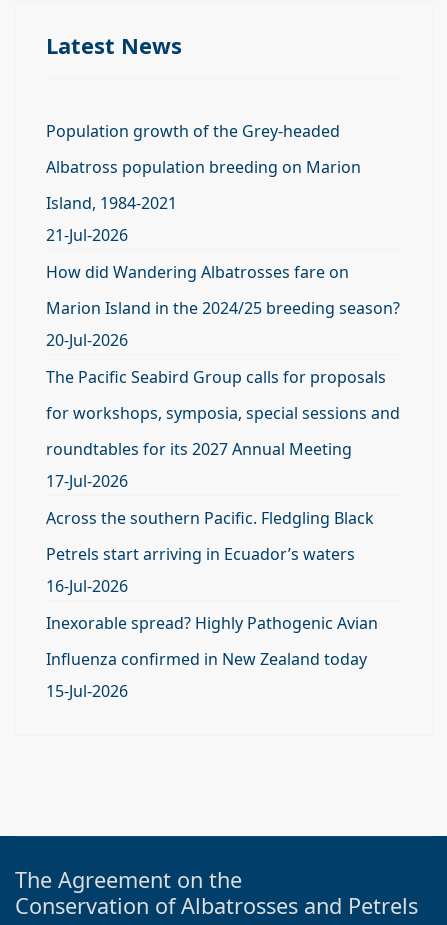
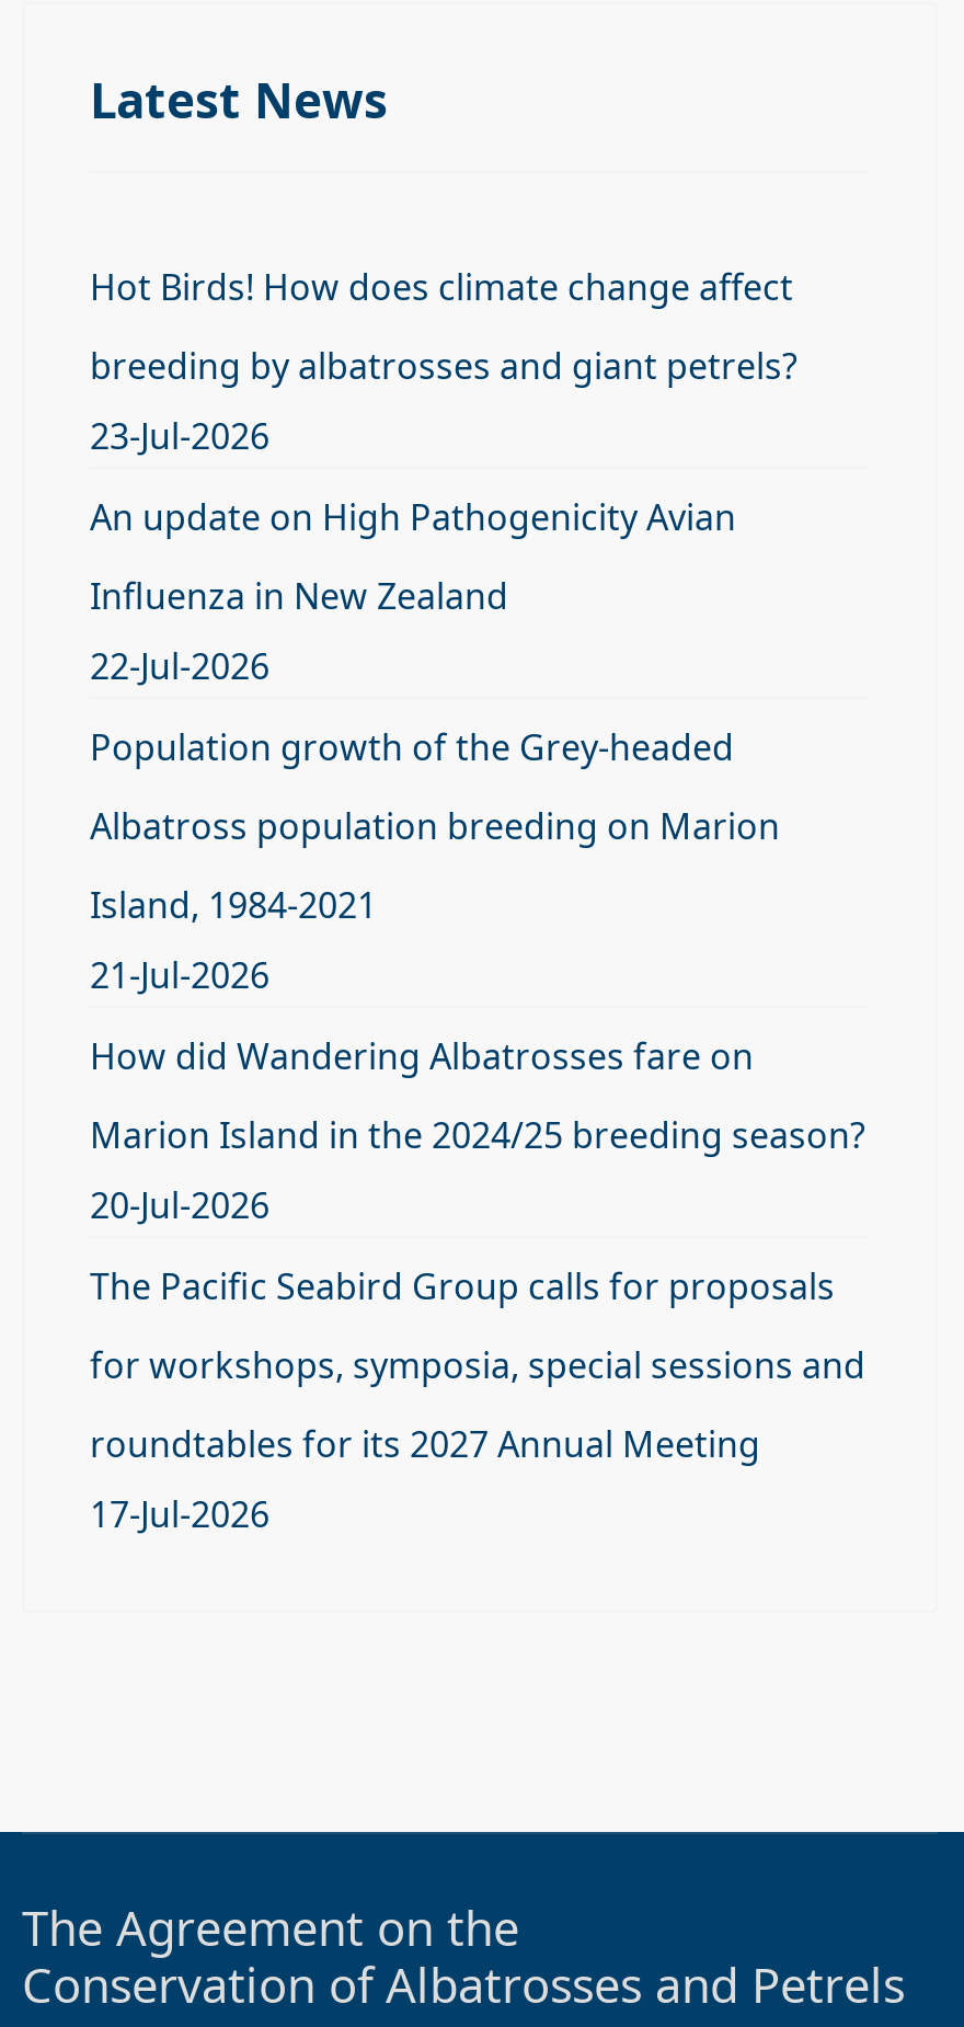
+ Hot Birds! How does climate change affect
+ breeding by albatrosses and giant petrels?
+ 23-Jul-2026
+ An update on High Pathogenicity Avian
+ Influenza in New Zealand
+ 22-Jul-2026

moved down: Population growth of the Grey-headed | Albatross population breeding on Marion | Island, 1984-2021 | ... | roundtables for its 2027 Annual Meeting | 17-Jul-2026

- Across the southern Pacific. Fledgling Black
- Petrels start arriving in Ecuador’s waters
- 16-Jul-2026
- Inexorable spread? Highly Pathogenic Avian
- Influenza confirmed in New Zealand today
- 15-Jul-2026
